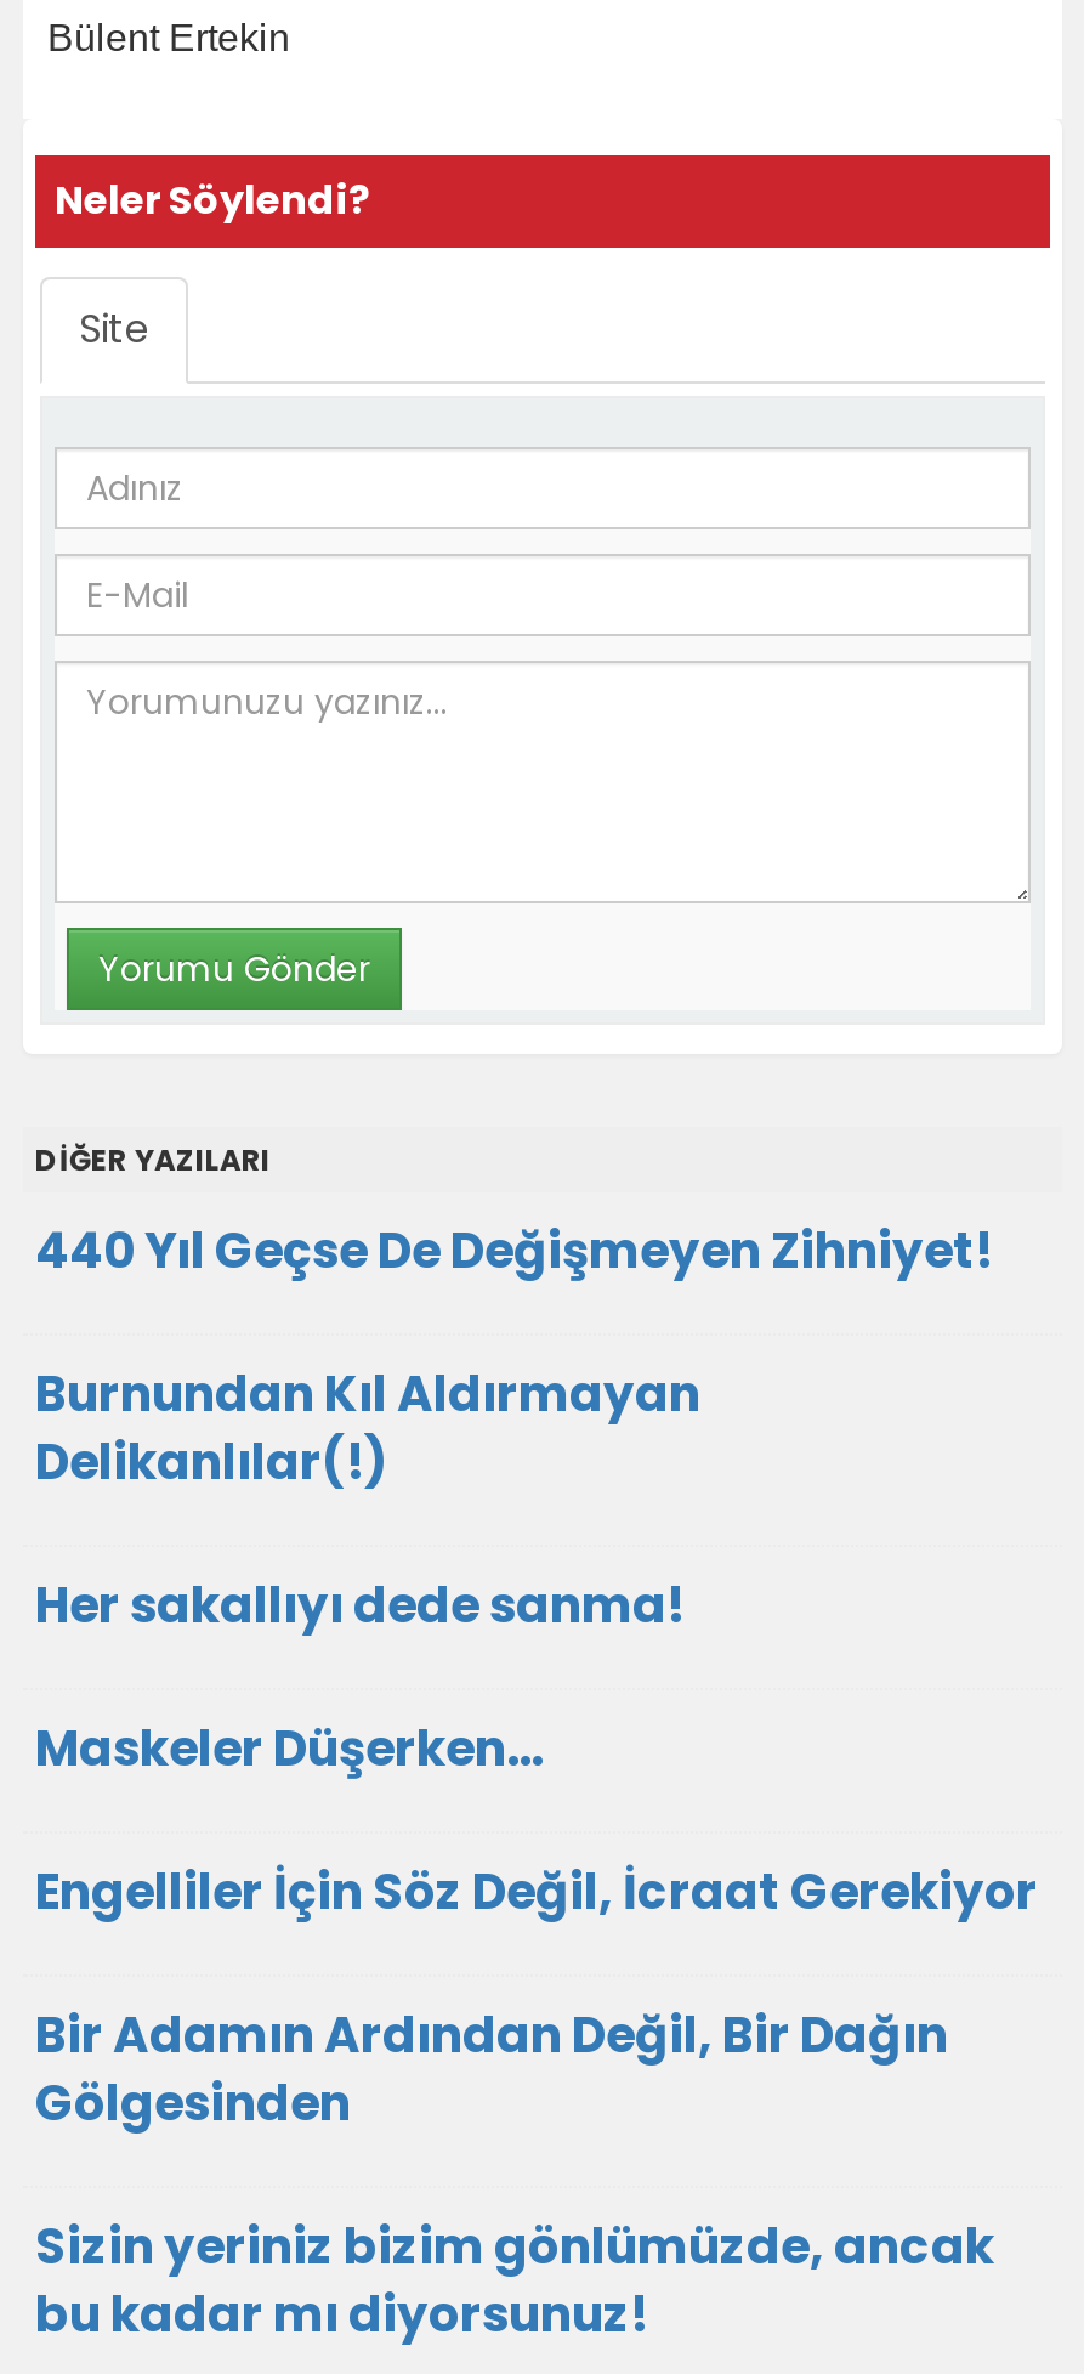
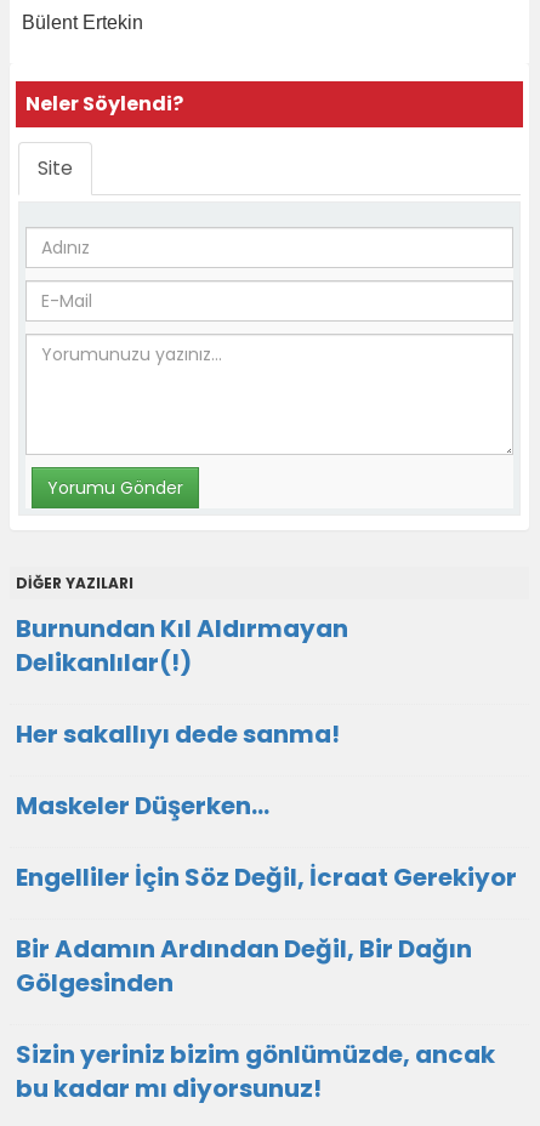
- 440 Yıl Geçse De Değişmeyen Zihniyet!
